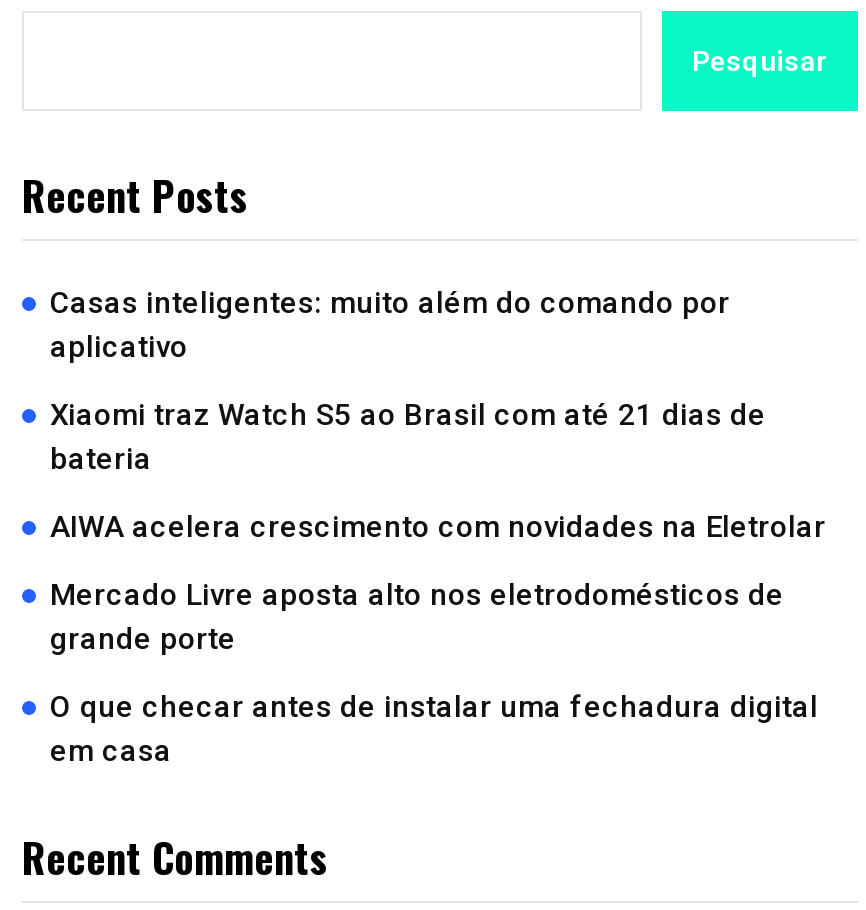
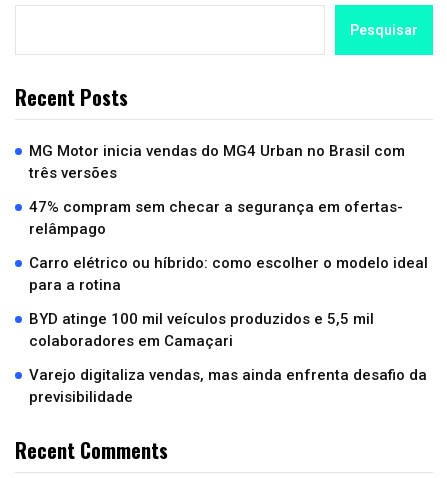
- Casas inteligentes: muito além do comando por
- aplicativo
+ MG Motor inicia vendas do MG4 Urban no Brasil com
+ três versões

- Xiaomi traz Watch S5 ao Brasil com até 21 dias de
- bateria
+ 47% compram sem checar a segurança em ofertas-
+ relâmpago

- AIWA acelera crescimento com novidades na Eletrolar
+ Carro elétrico ou híbrido: como escolher o modelo ideal
+ para a rotina

- Mercado Livre aposta alto nos eletrodomésticos de
- grande porte
+ BYD atinge 100 mil veículos produzidos e 5,5 mil
+ colaboradores em Camaçari

- O que checar antes de instalar uma fechadura digital
- em casa
+ Varejo digitaliza vendas, mas ainda enfrenta desafio da
+ previsibilidade
